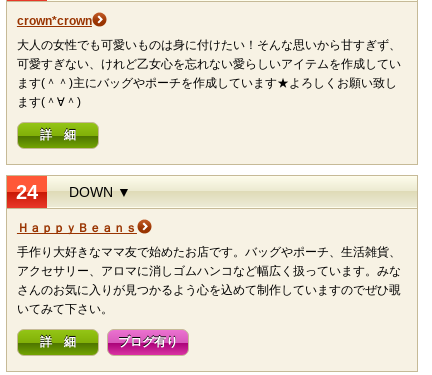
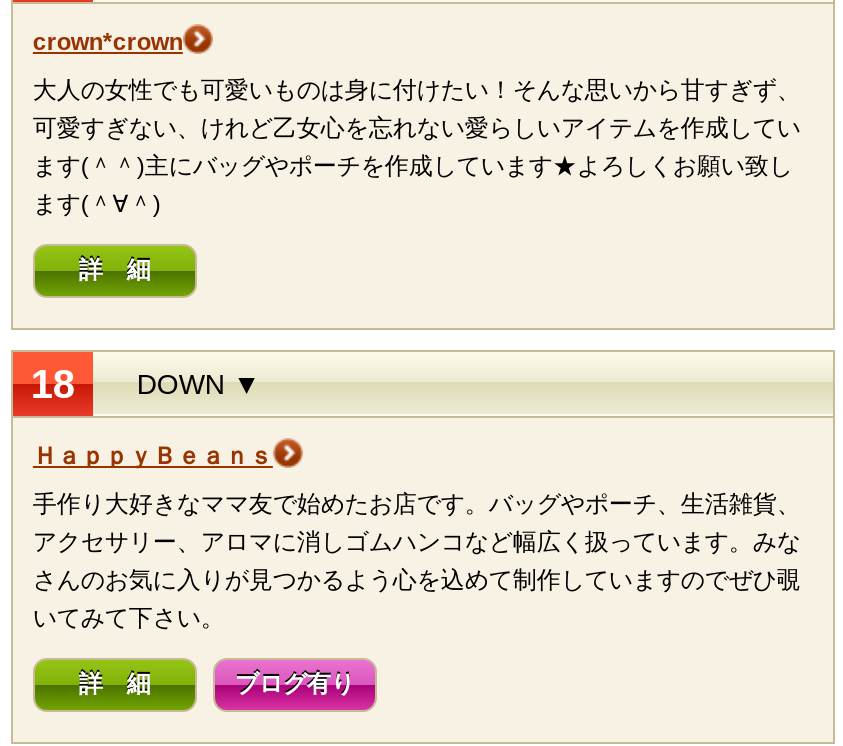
- 24
+ 18
